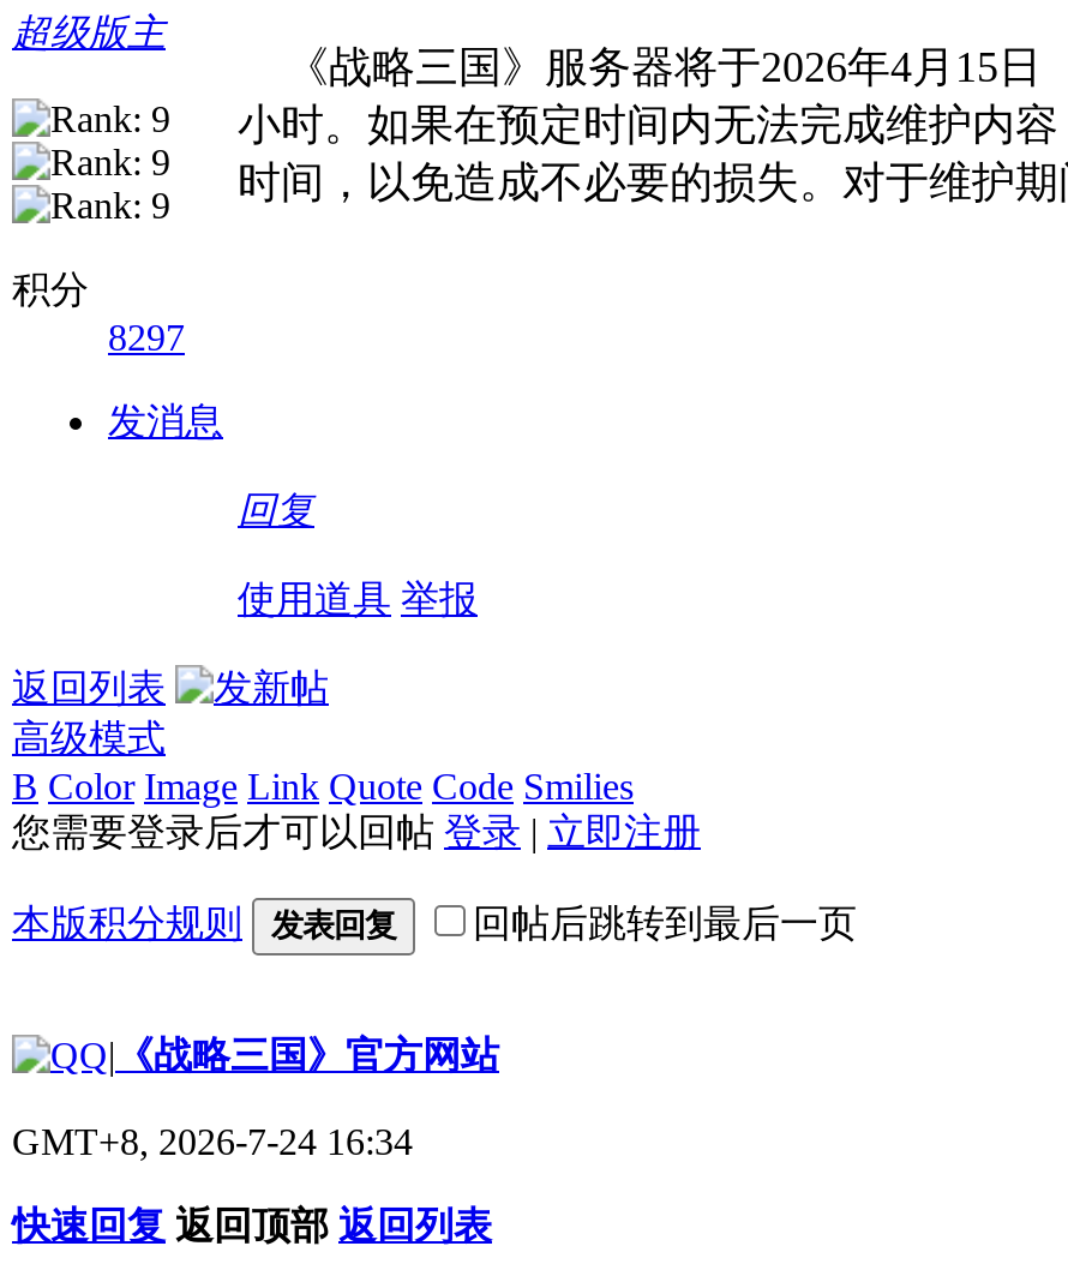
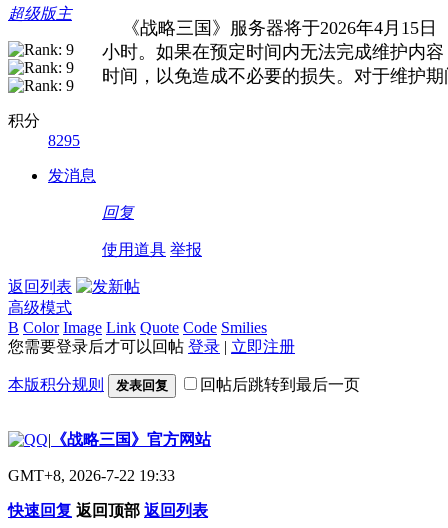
- 8297
+ 8295

- GMT+8, 2026-7-24 16:34
+ GMT+8, 2026-7-22 19:33
